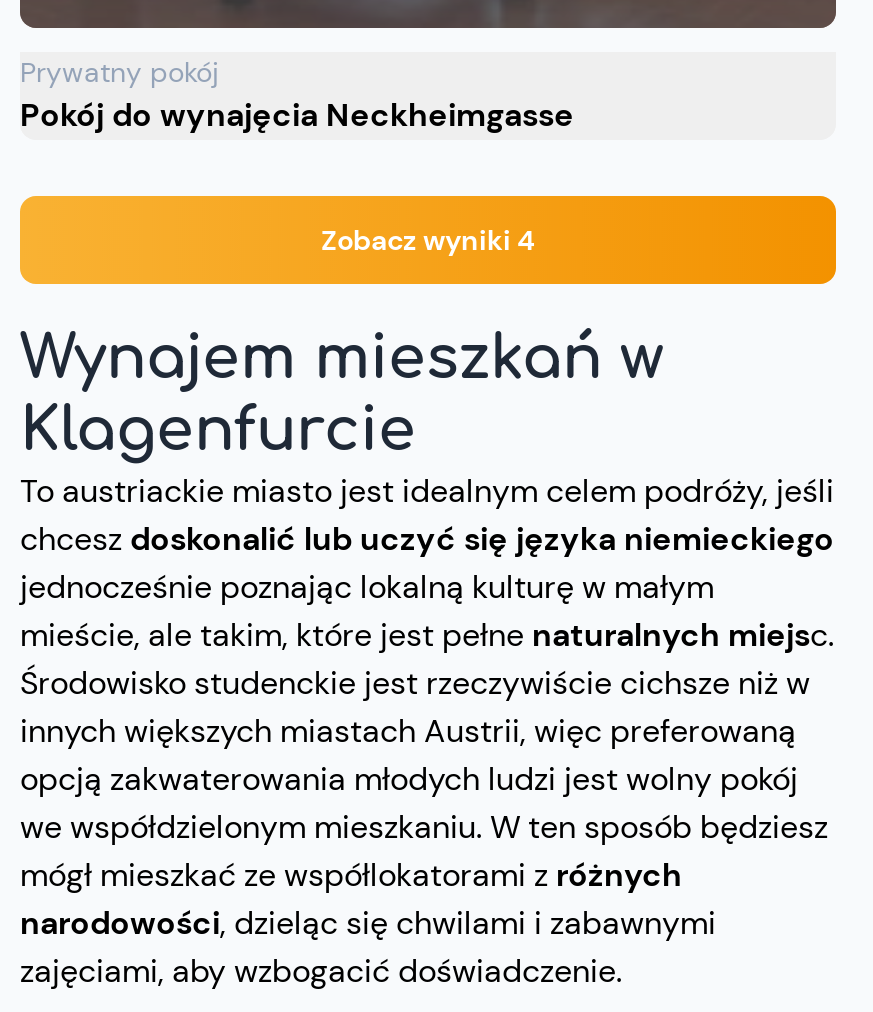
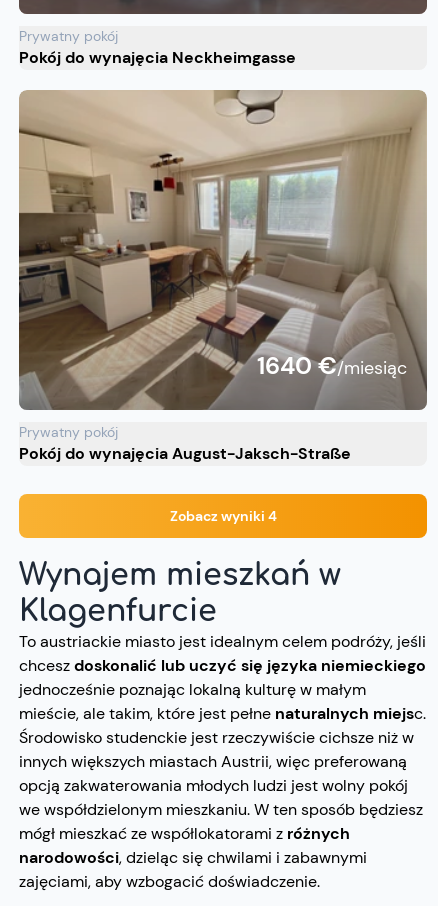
+ [image]
+ 1640 €/miesiąc
+ Prywatny pokój
+ Pokój do wynajęcia August-Jaksch-Straße
